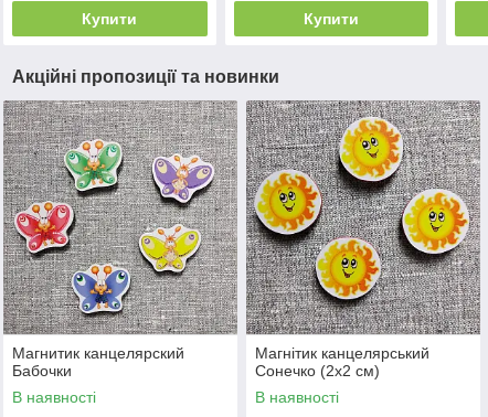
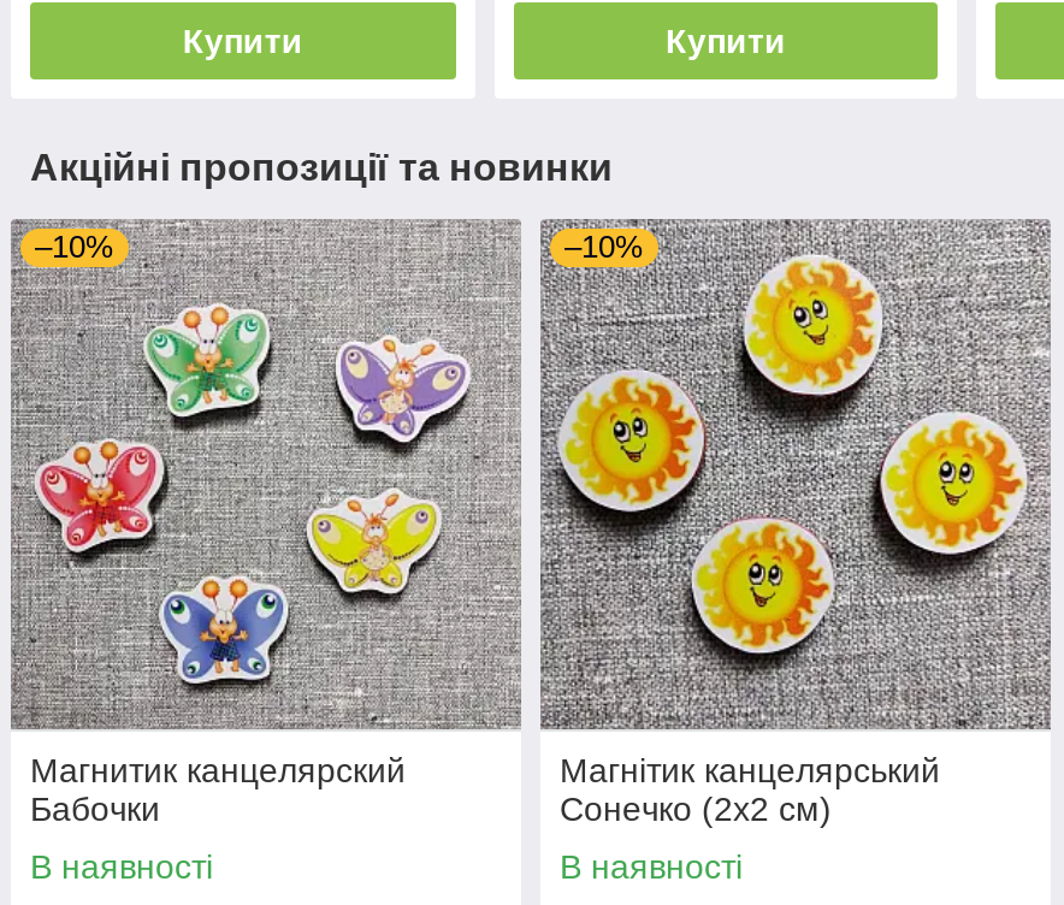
+ –10%

+ –10%
